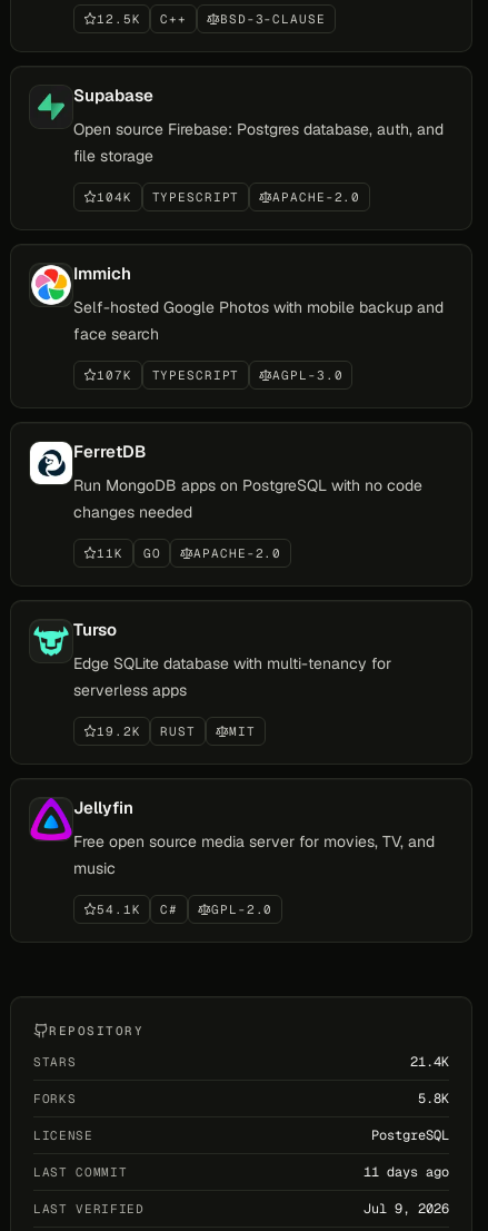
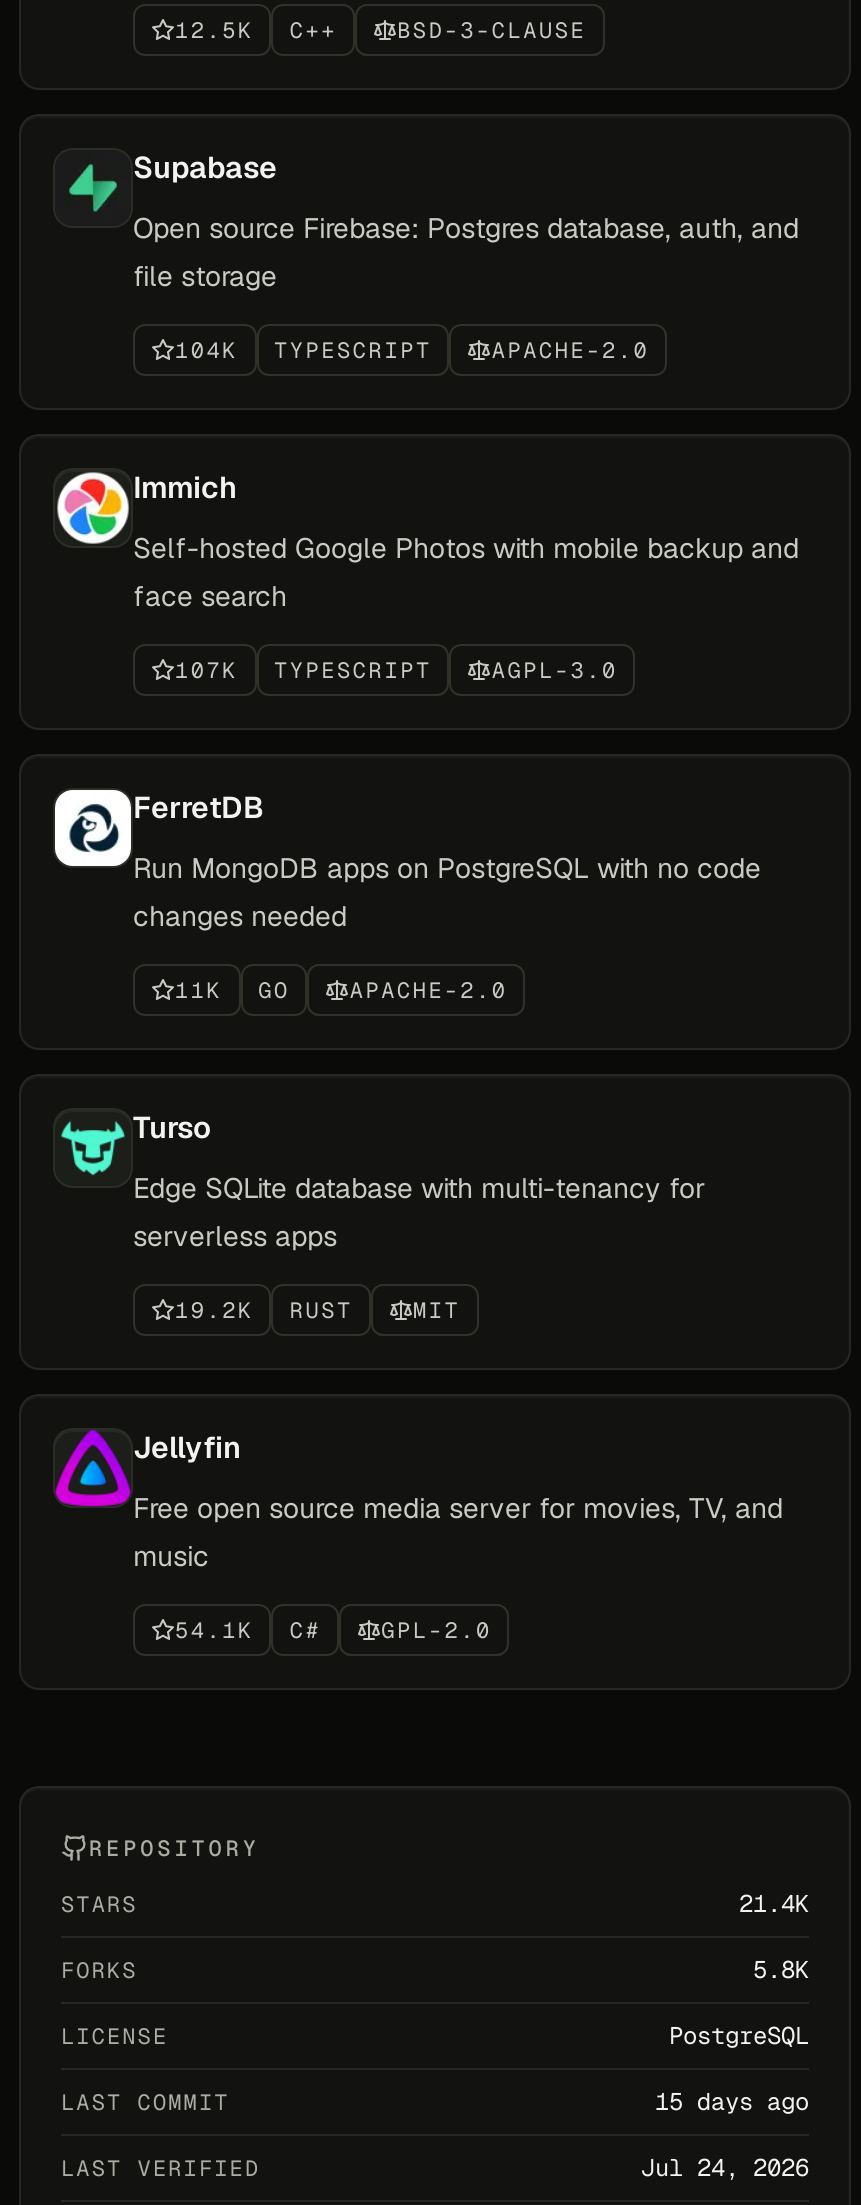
- 11 days ago
+ 15 days ago

- Jul 9, 2026
+ Jul 24, 2026
